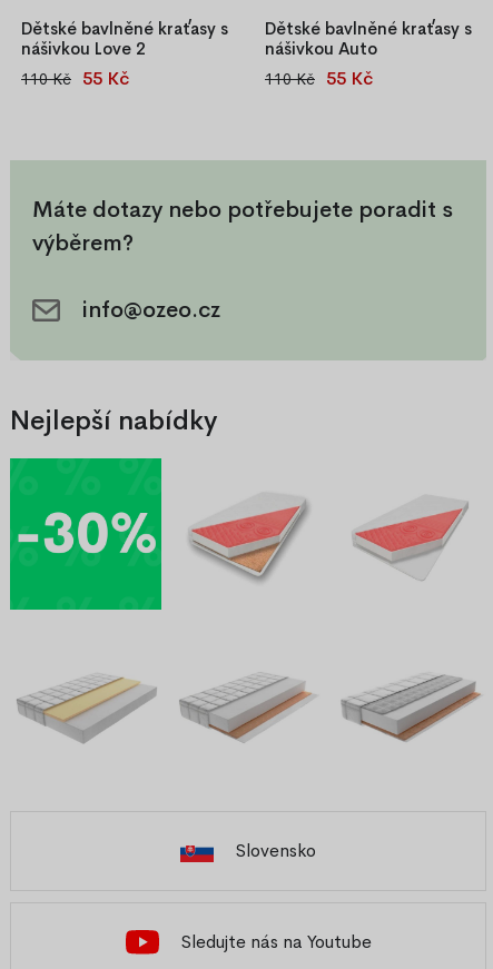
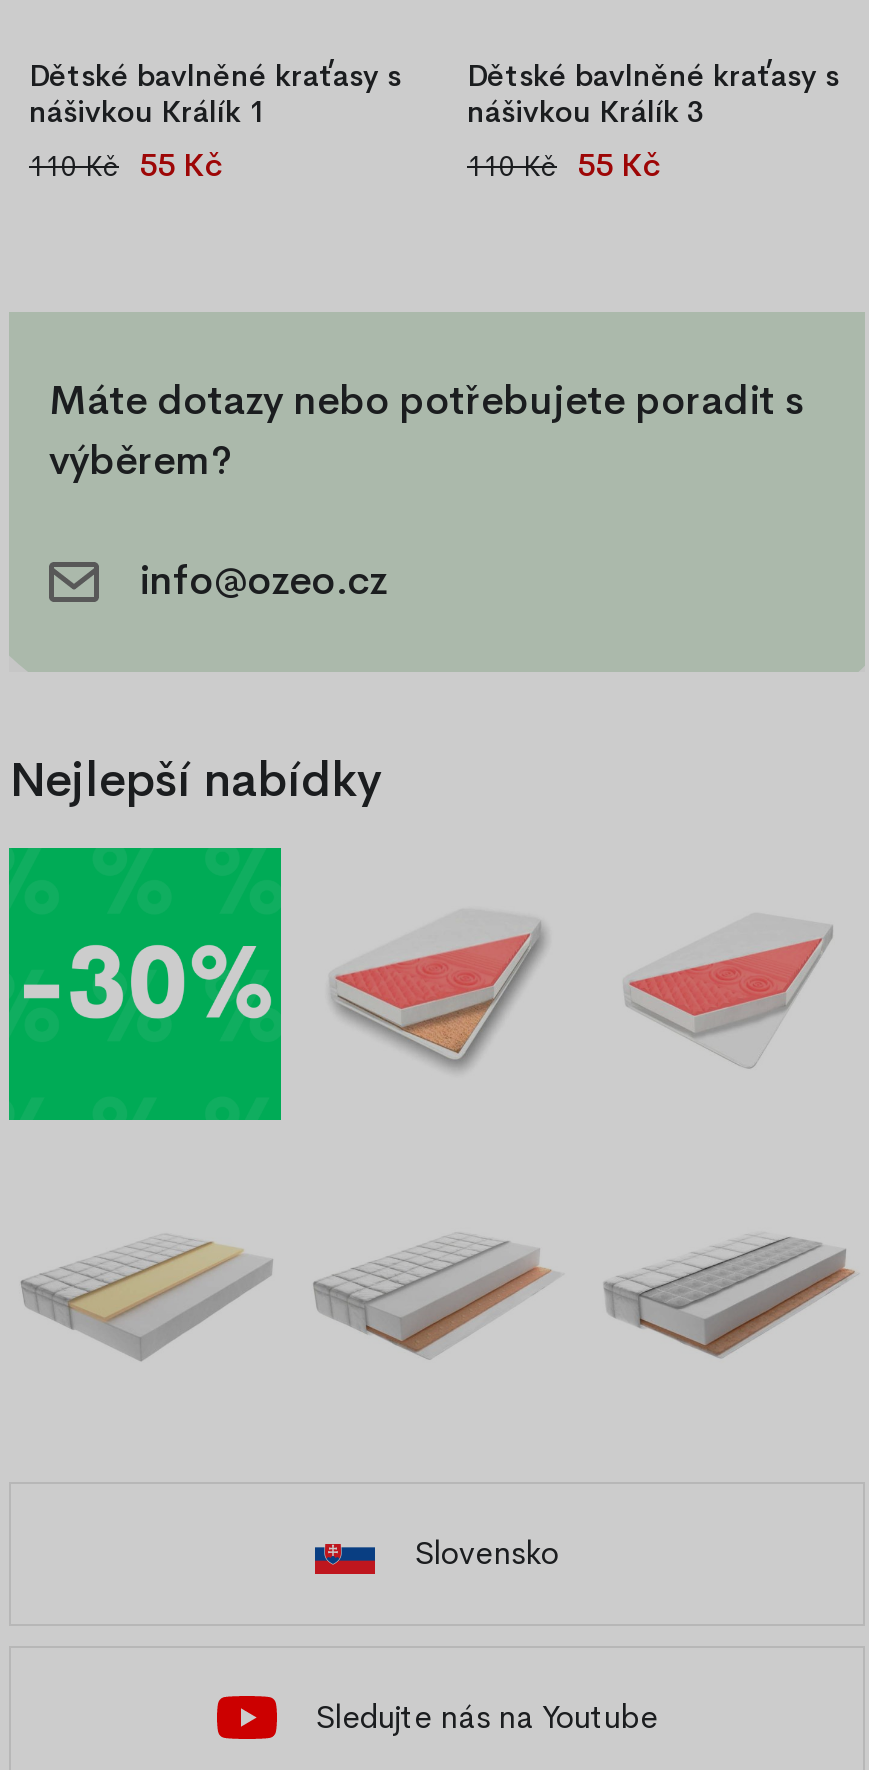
- nášivkou Love 2
+ nášivkou Králík 1

- nášivkou Auto
+ nášivkou Králík 3
